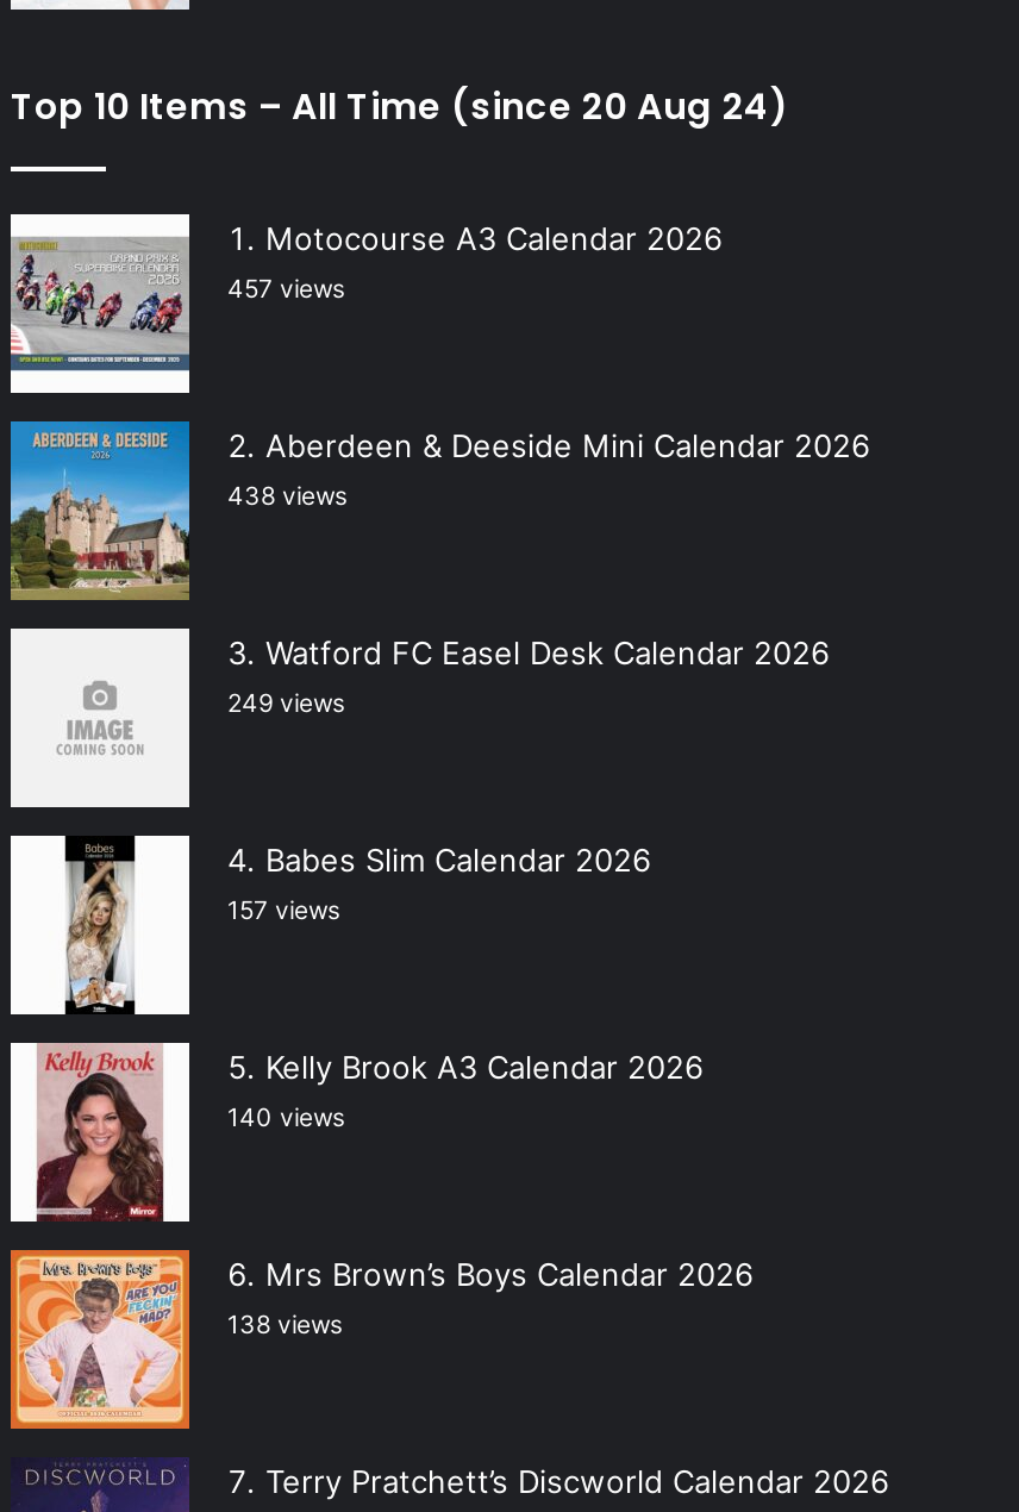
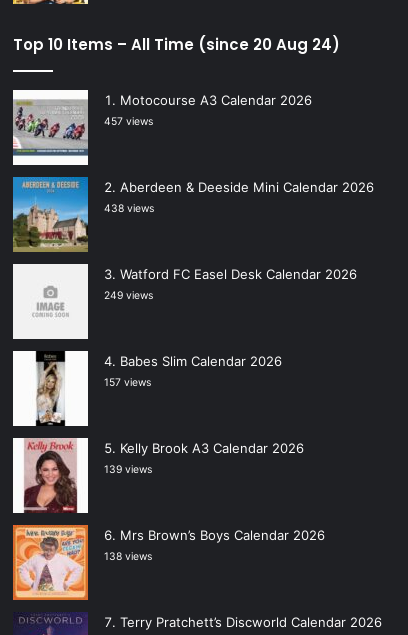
- 140 views
+ 139 views
